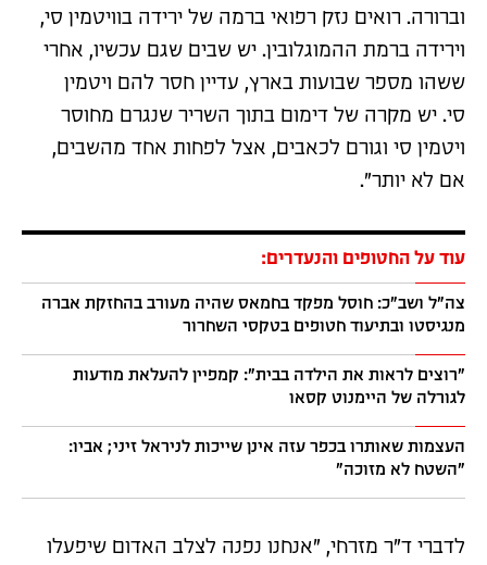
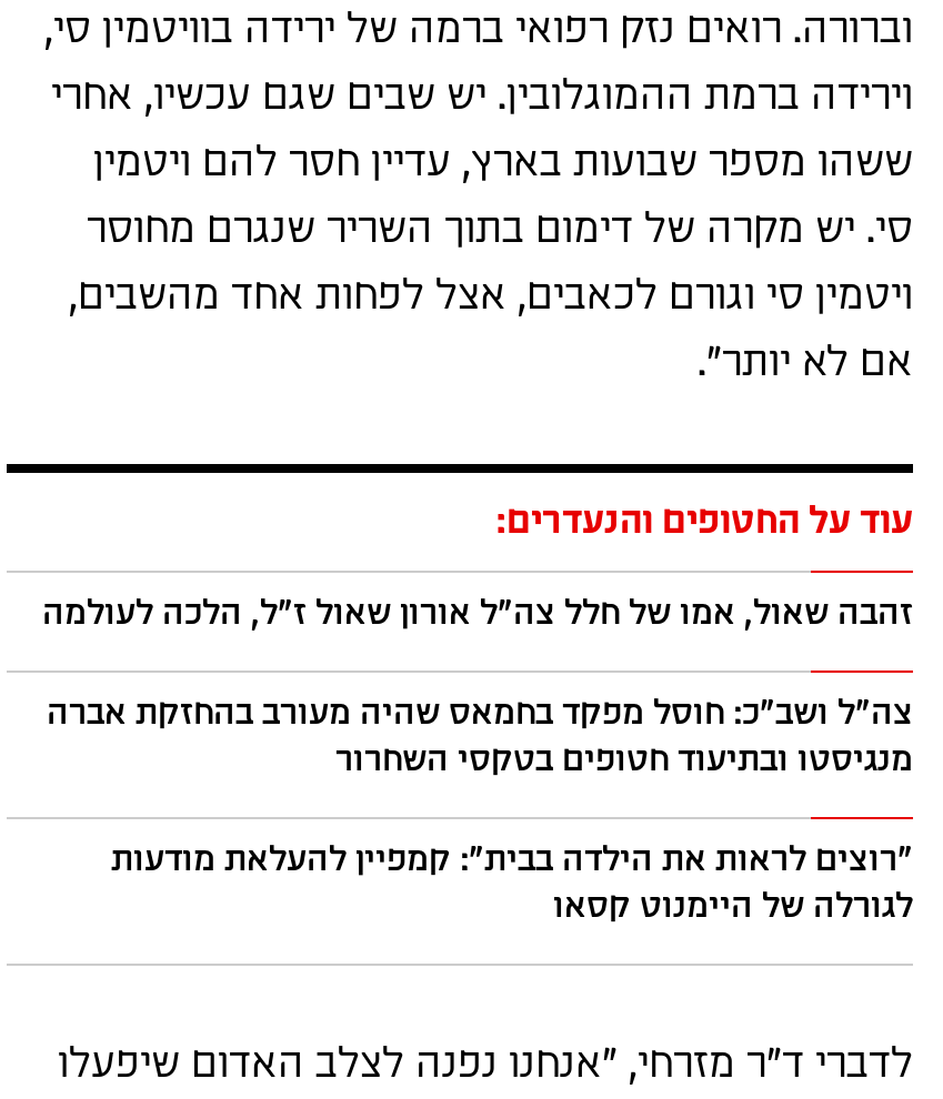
+ זהבה שאול, אמו של חלל צה"ל אורון שאול ז"ל, הלכה לעולמה

moved down: צה"ל ושב"כ: חוסל מפקד בחמאס שהיה מעורב בהחזקת אברה | מנגיסטו ובתיעוד חטופים בטקסי השחרור | "רוצים לראות את הילדה בבית": קמפיין להעלאת מודעות | לגורלה של היימנוט קסאו

- העצמות שאותרו בכפר עזה אינן שייכות לניראל זיני; אביו:
- "השטח לא מזוכה"
